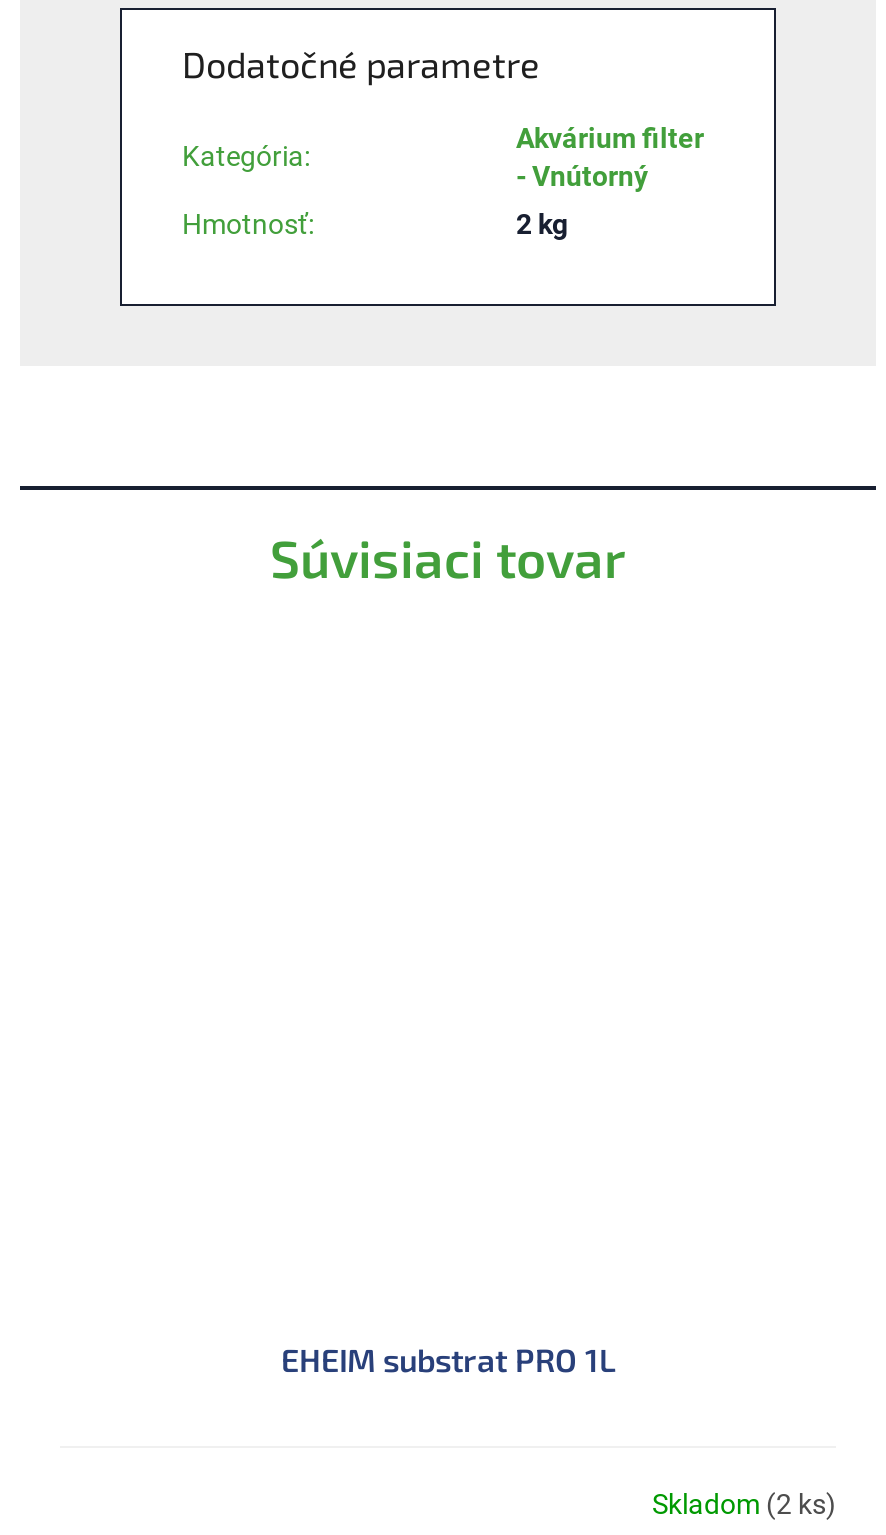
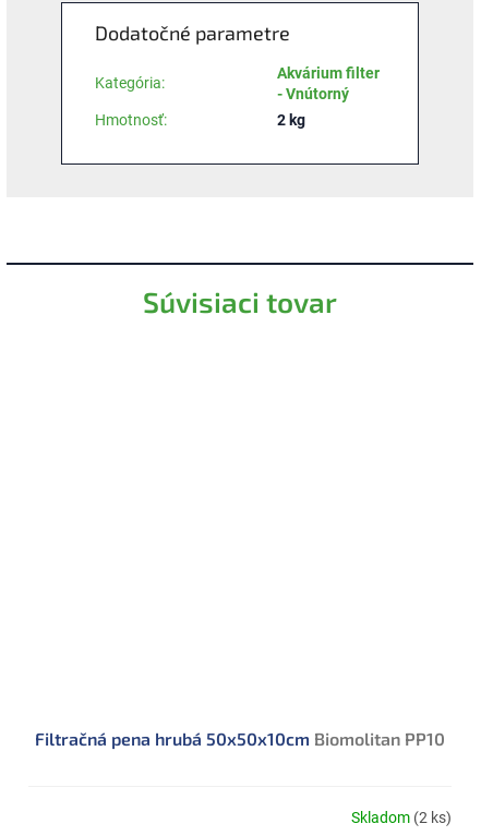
- EHEIM substrat PRO 1L
+ Filtračná pena hrubá 50x50x10cm Biomolitan PP10
